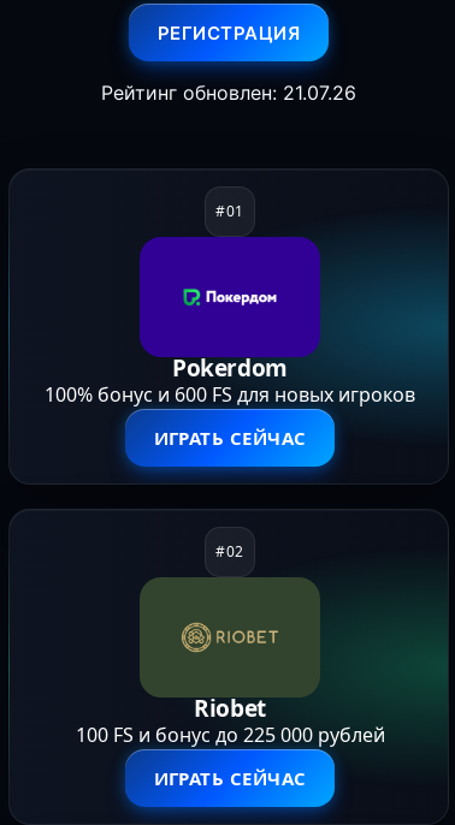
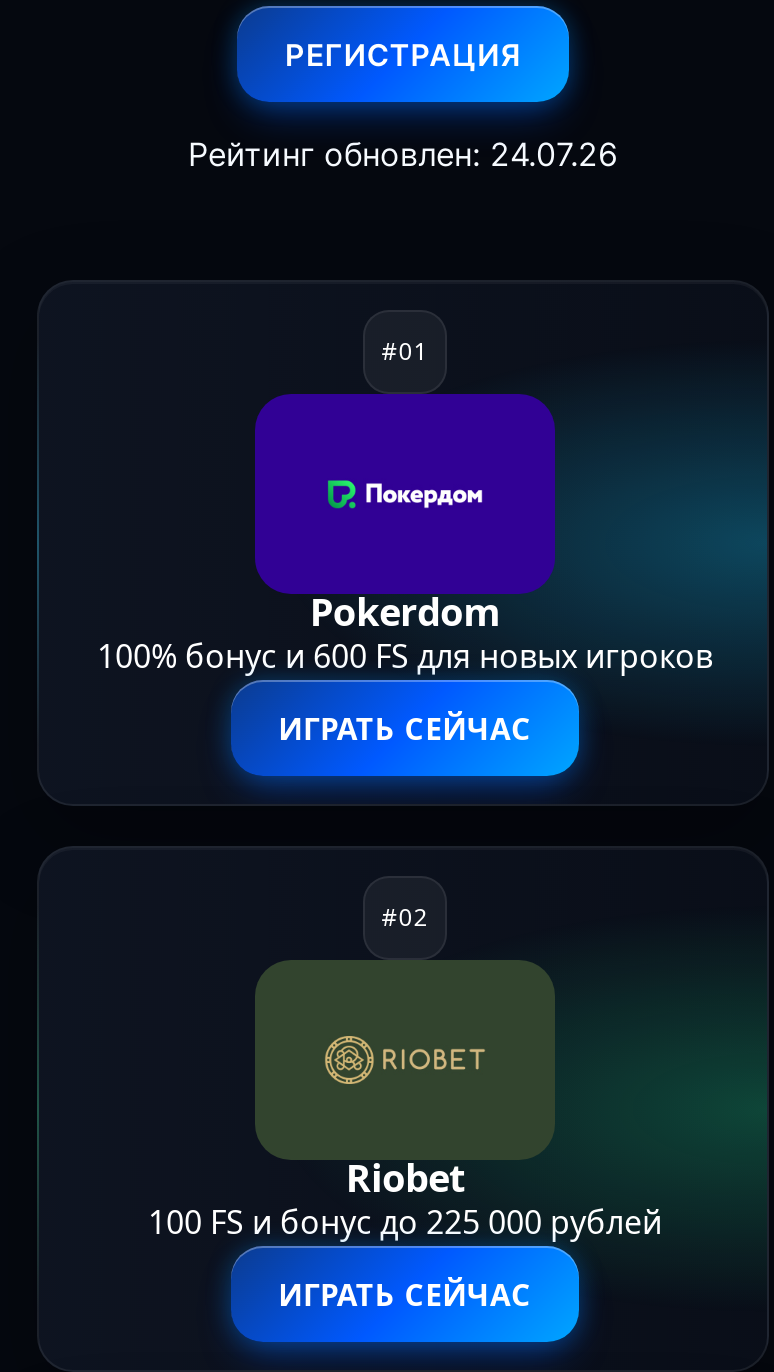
- Рейтинг обновлен: 21.07.26
+ Рейтинг обновлен: 24.07.26
